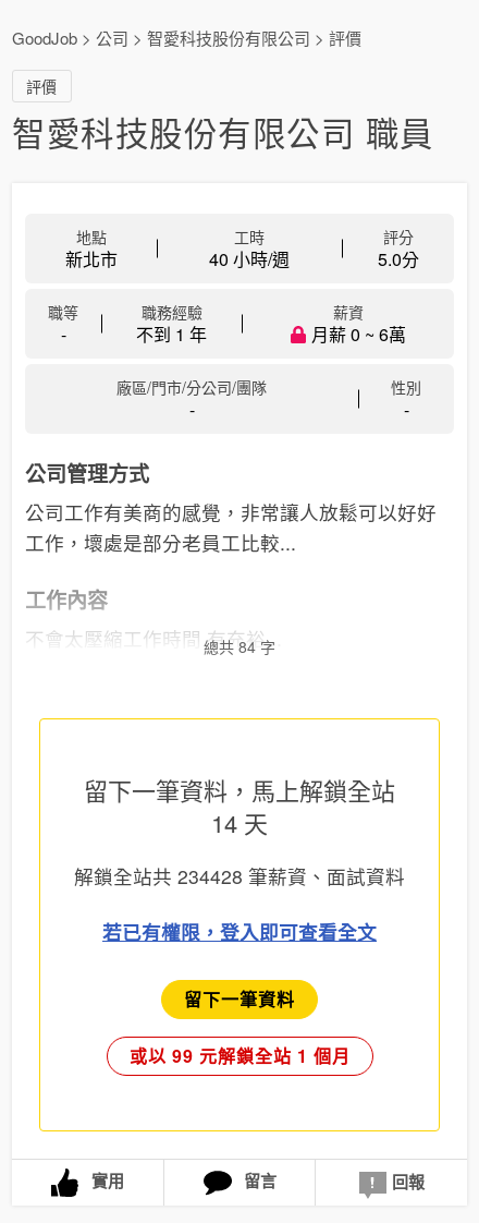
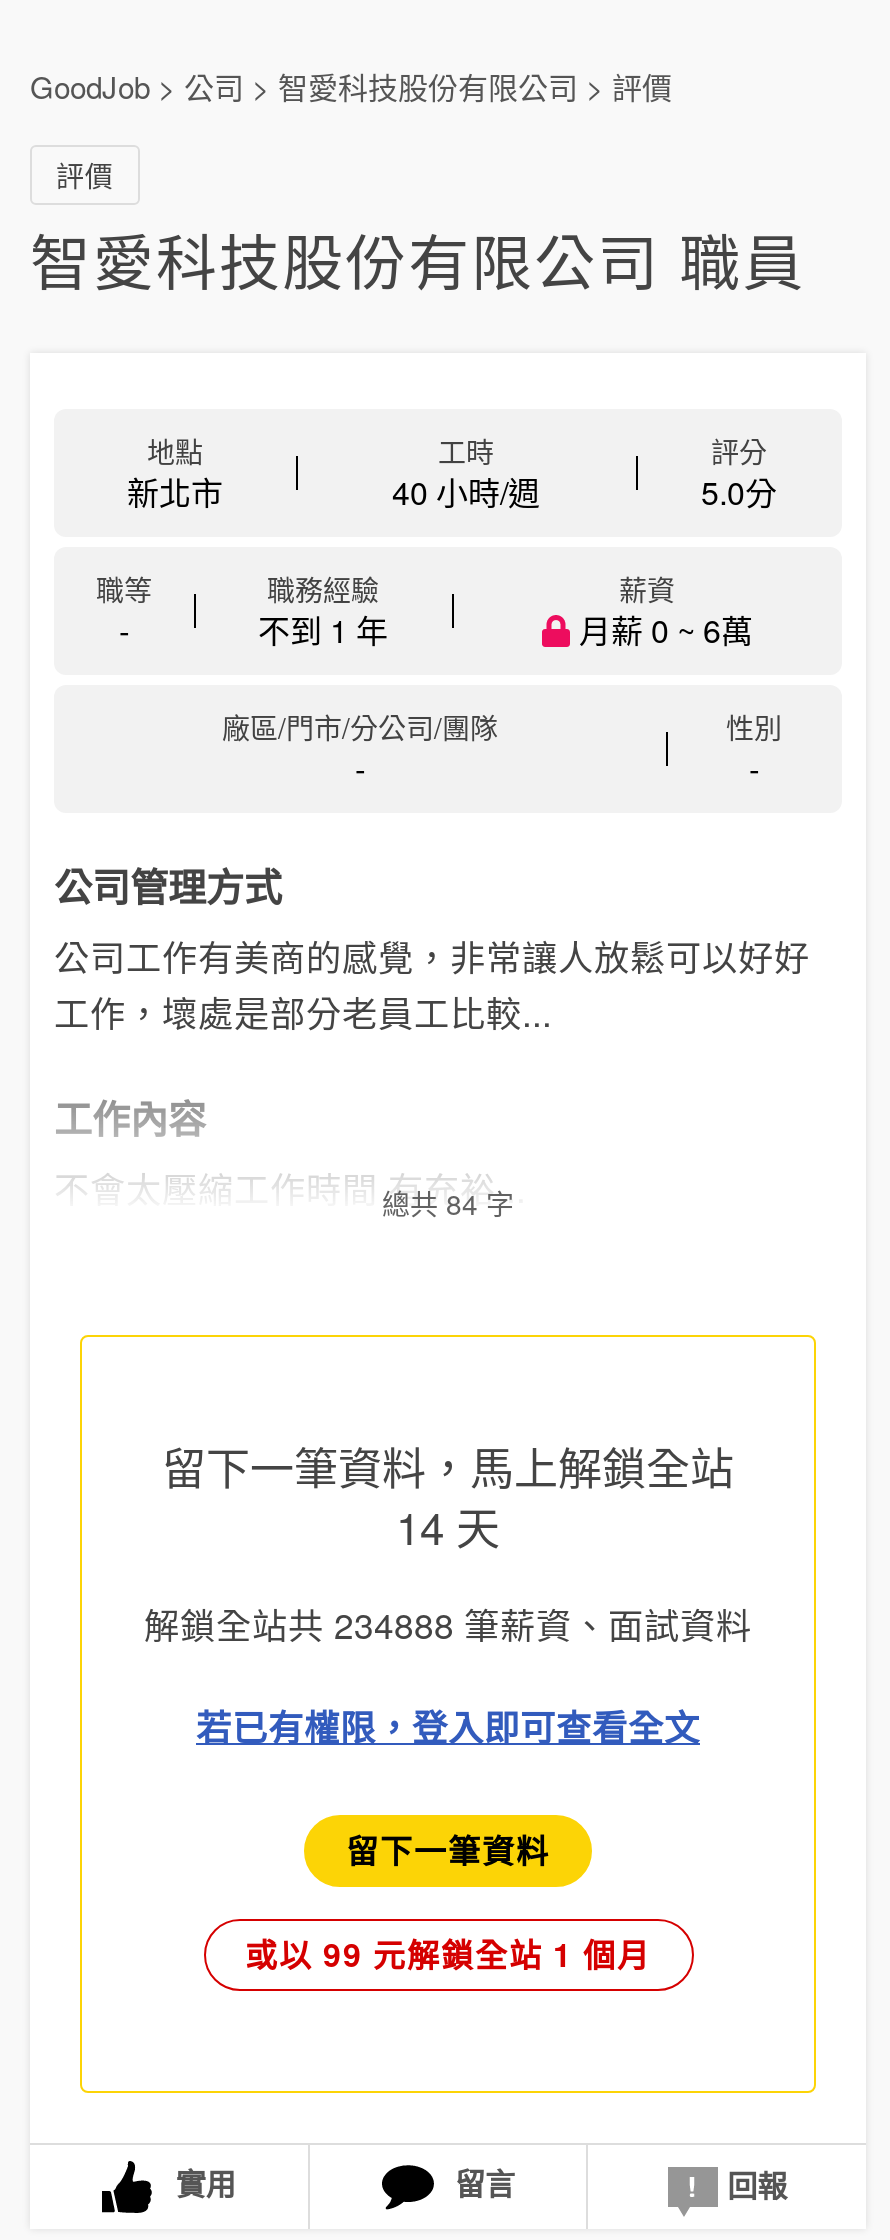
- 解鎖全站共234428筆薪資、面試資料
+ 解鎖全站共234888筆薪資、面試資料
